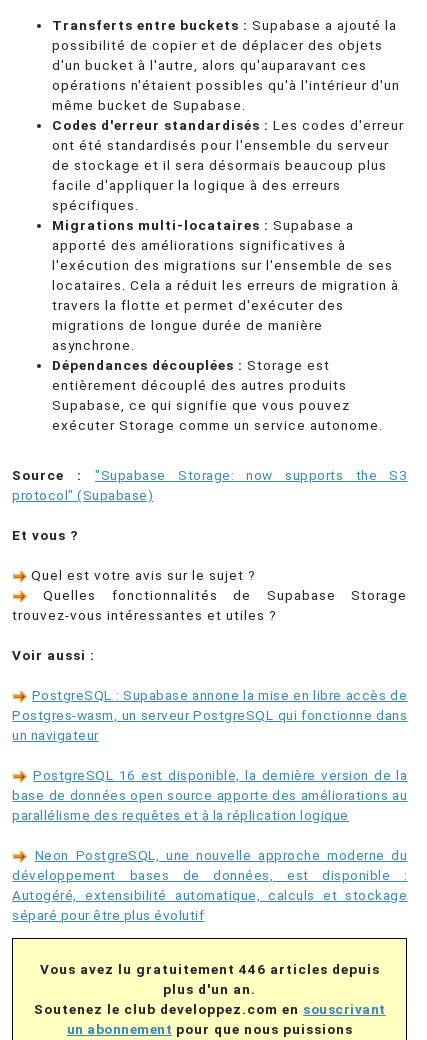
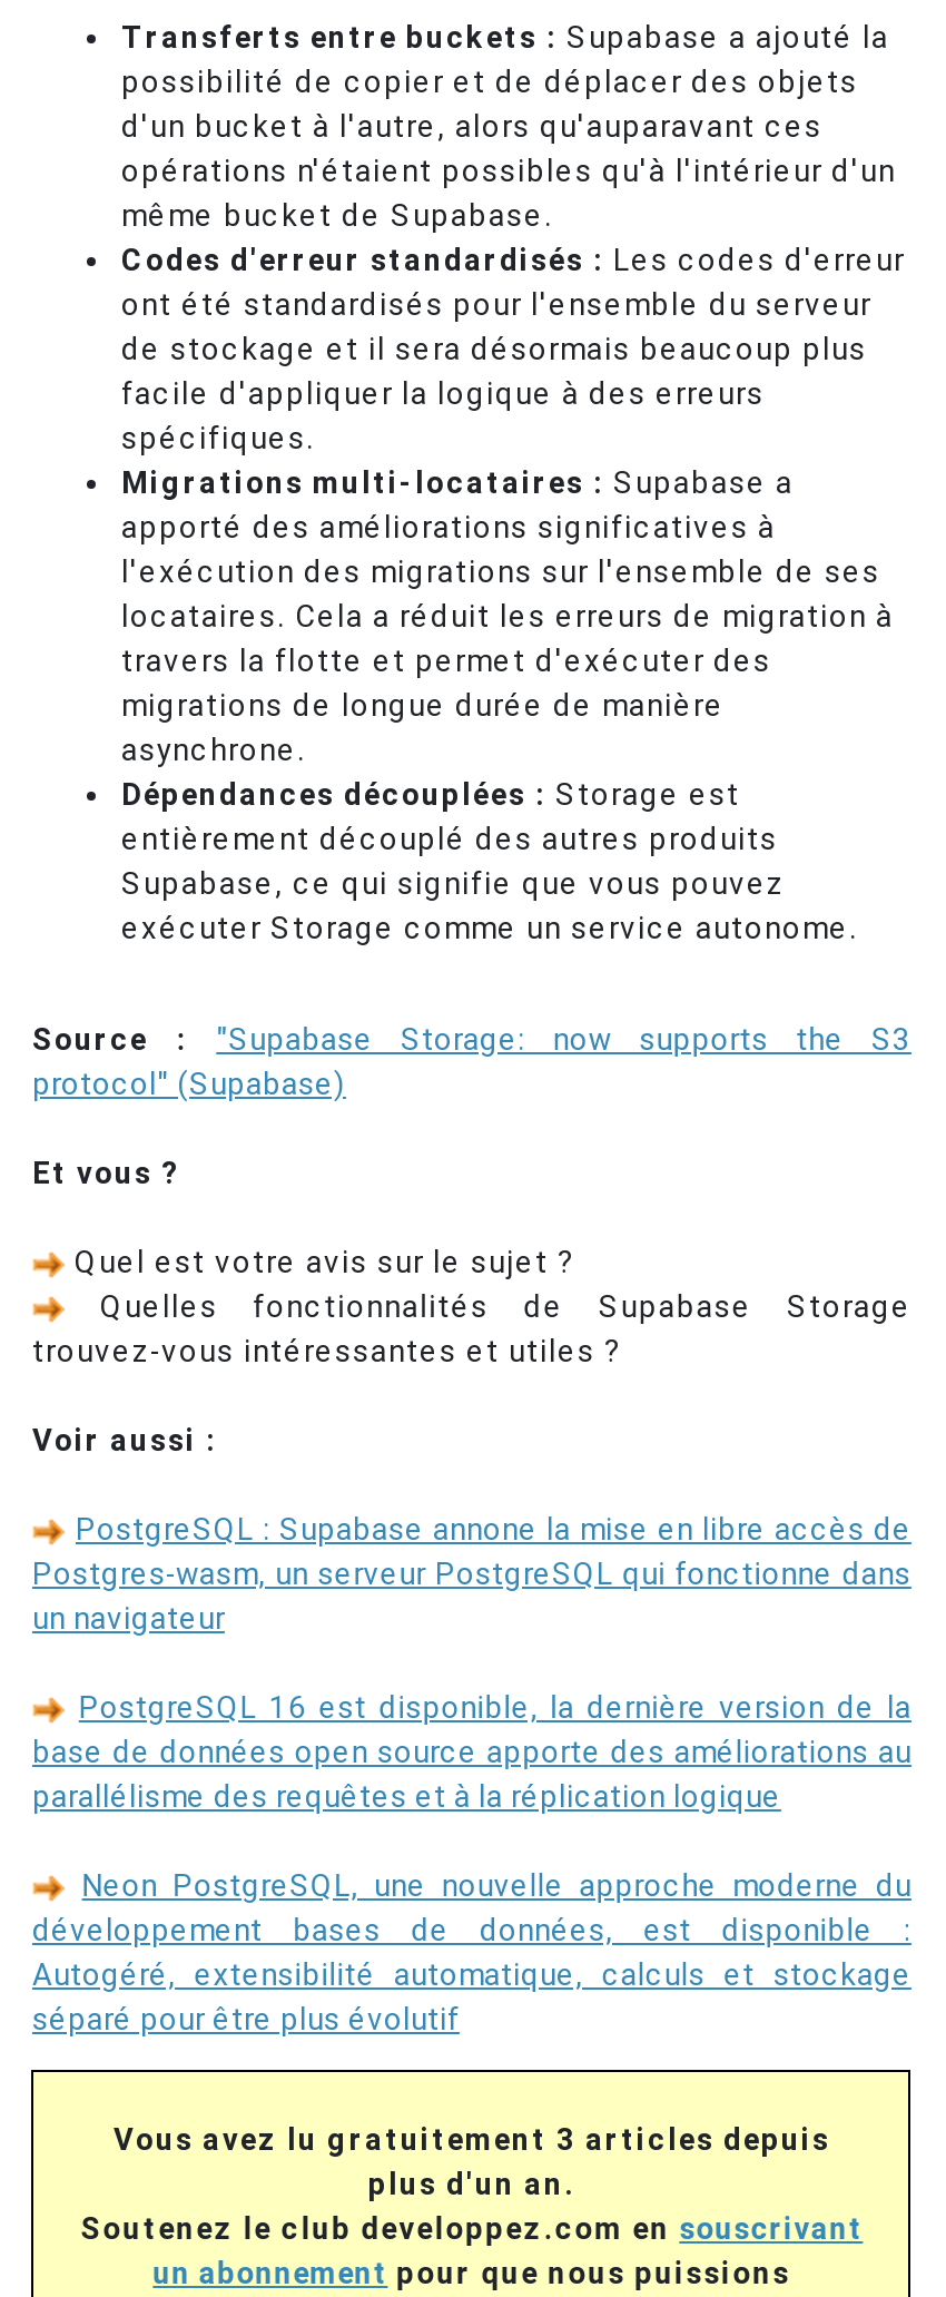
- Vous avez lu gratuitement 446 articles depuis
+ Vous avez lu gratuitement 3 articles depuis
